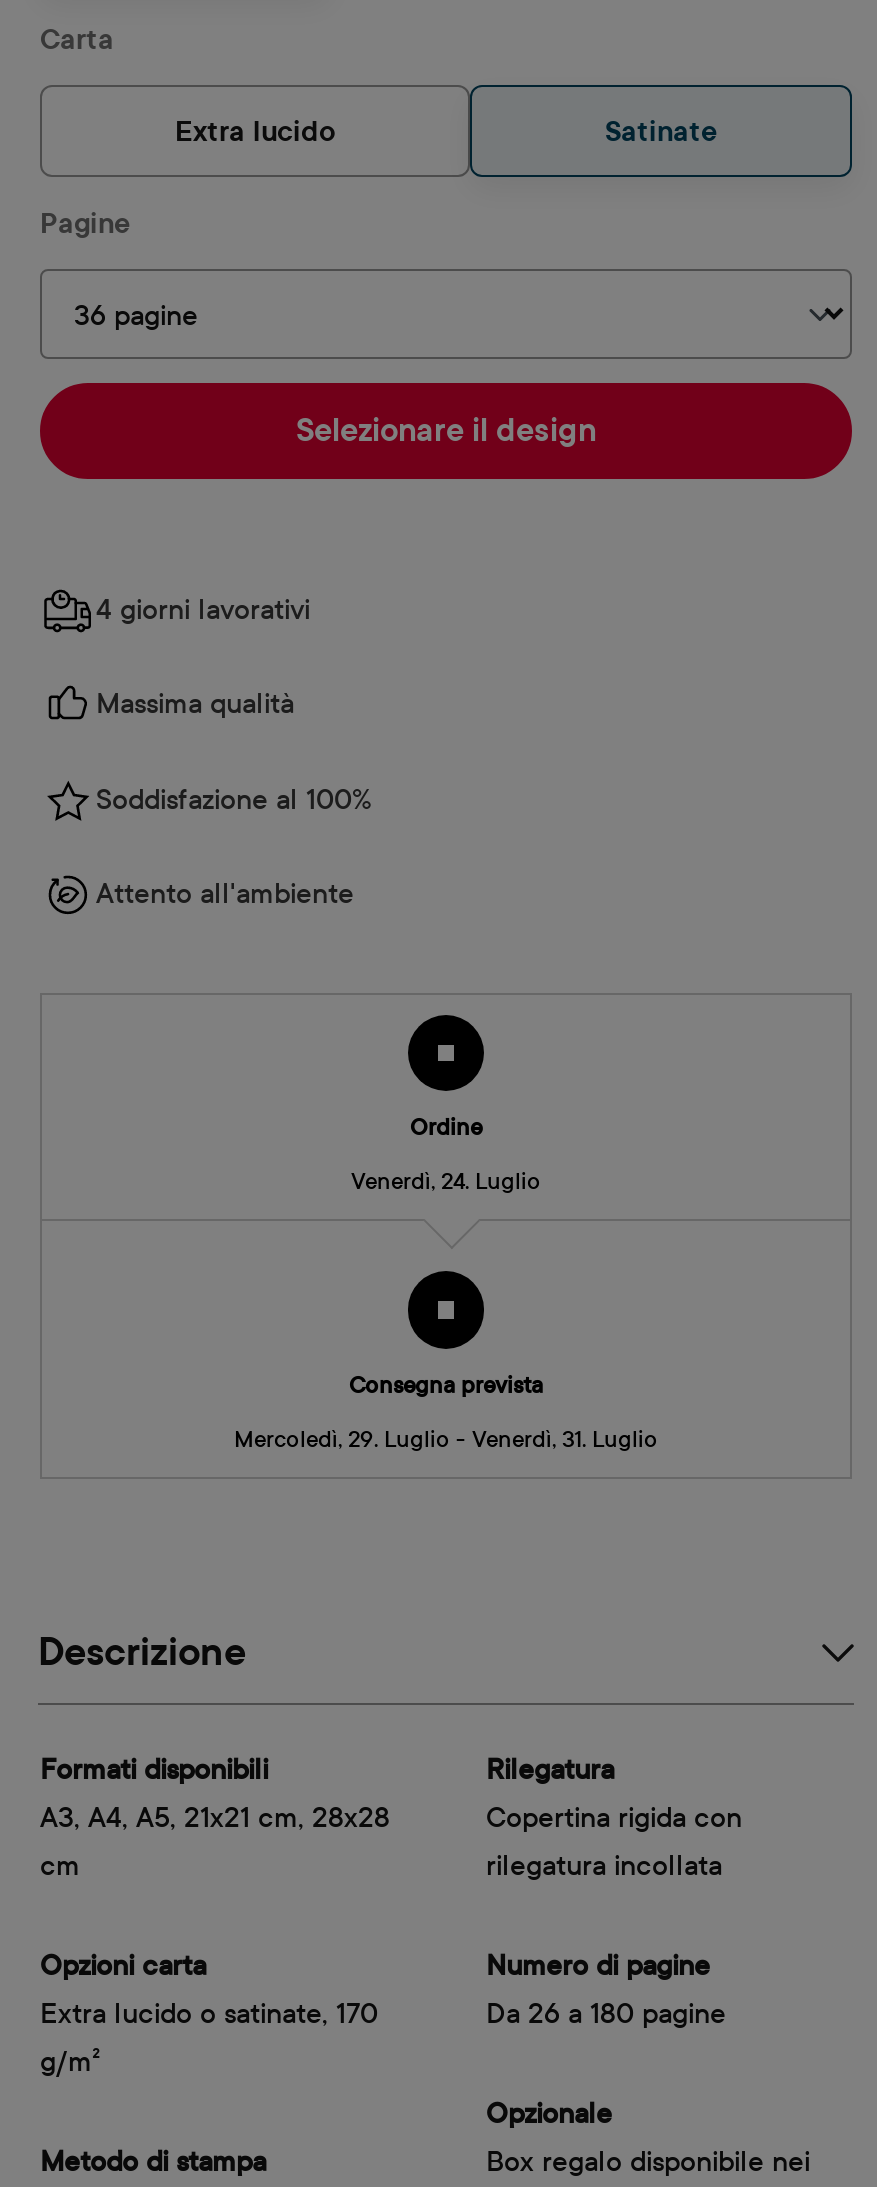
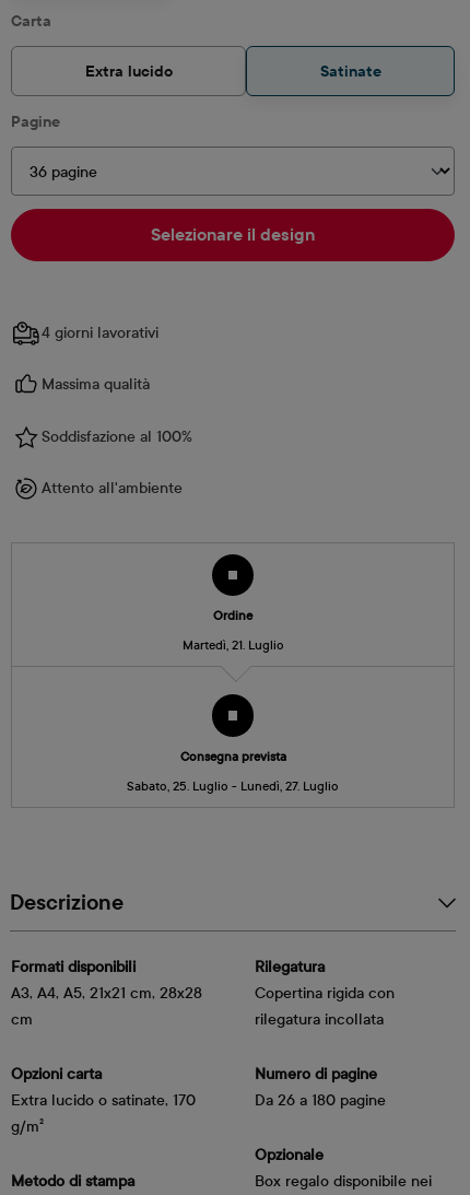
- Venerdì, 24. Luglio
+ Martedì, 21. Luglio

- Mercoledì, 29. Luglio - Venerdì, 31. Luglio
+ Sabato, 25. Luglio - Lunedì, 27. Luglio
